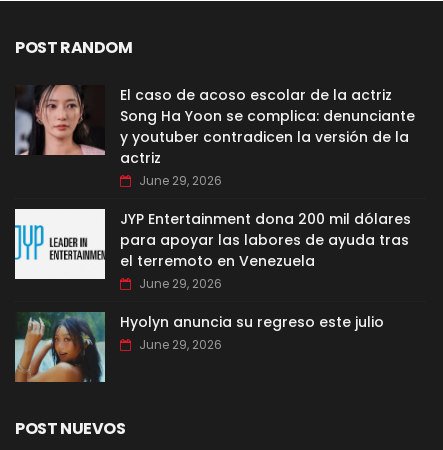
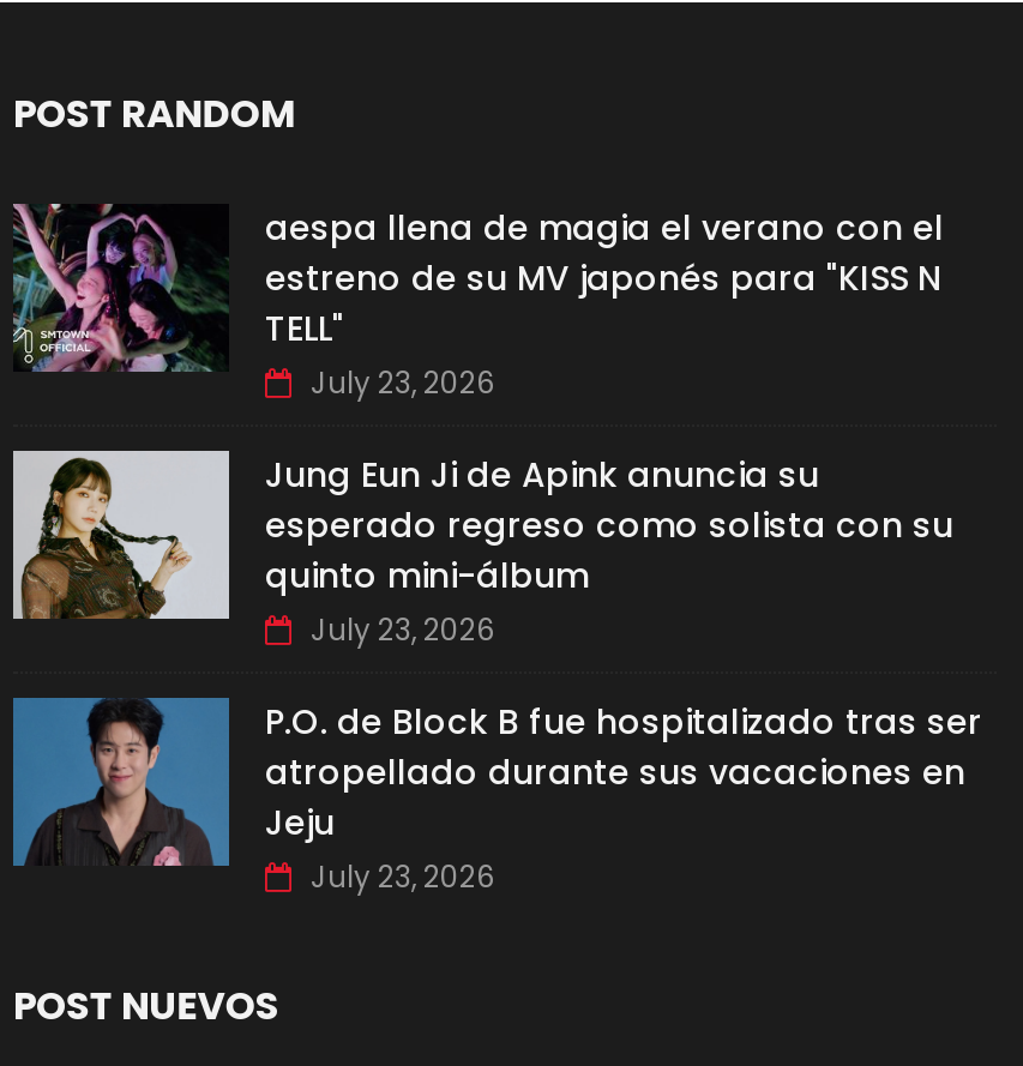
- [image]
- El caso de acoso escolar de la actriz
- Song Ha Yoon se complica: denunciante
- y youtuber contradicen la versión de la
- actriz
- June 29, 2026
+ [image]
+ aespa llena de magia el verano con el
+ estreno de su MV japonés para "KISS N
+ TELL"
+ July 23, 2026

- [image]
- JYP Entertainment dona 200 mil dólares
- para apoyar las labores de ayuda tras
- el terremoto en Venezuela
- June 29, 2026
+ [image]
+ Jung Eun Ji de Apink anuncia su
+ esperado regreso como solista con su
+ quinto mini-álbum
+ July 23, 2026

- [image]
- Hyolyn anuncia su regreso este julio
- June 29, 2026
+ [image]
+ P.O. de Block B fue hospitalizado tras ser
+ atropellado durante sus vacaciones en
+ Jeju
+ July 23, 2026
